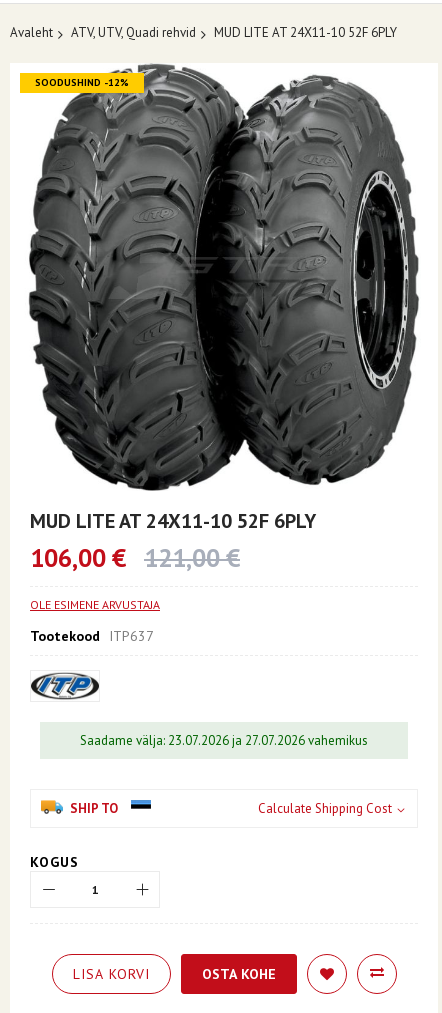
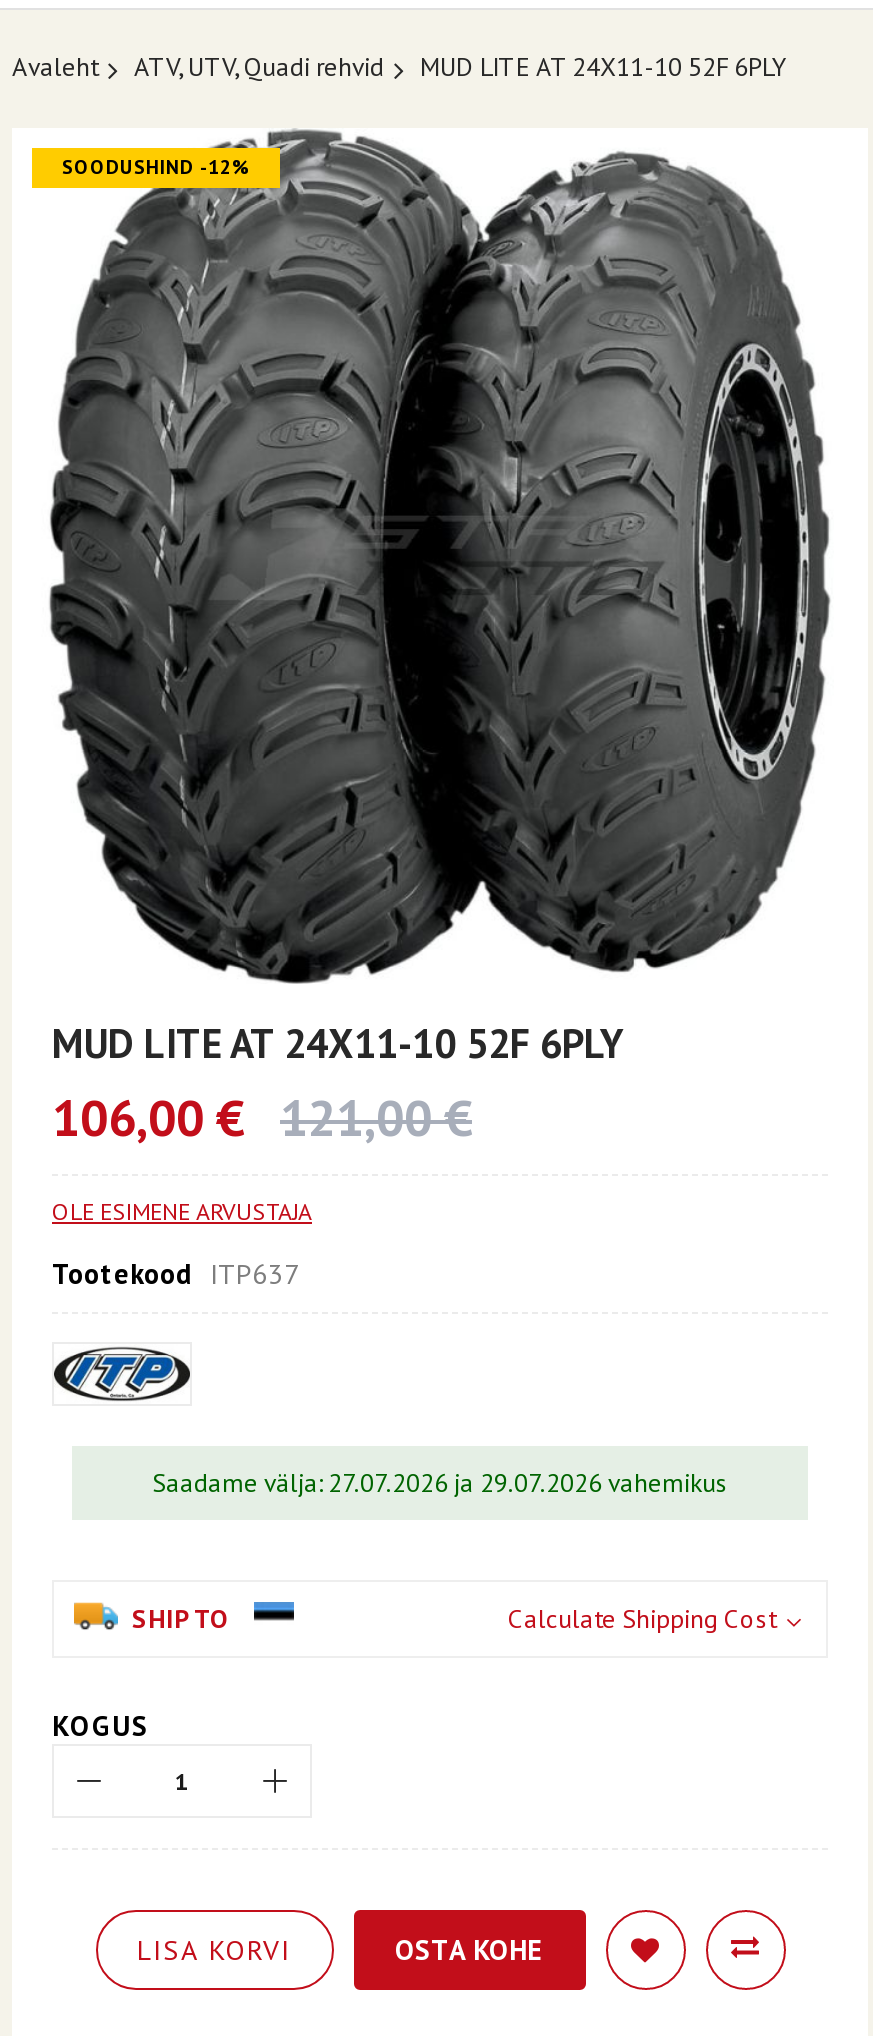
- Saadame välja: 23.07.2026 ja 27.07.2026 vahemikus
+ Saadame välja: 27.07.2026 ja 29.07.2026 vahemikus
